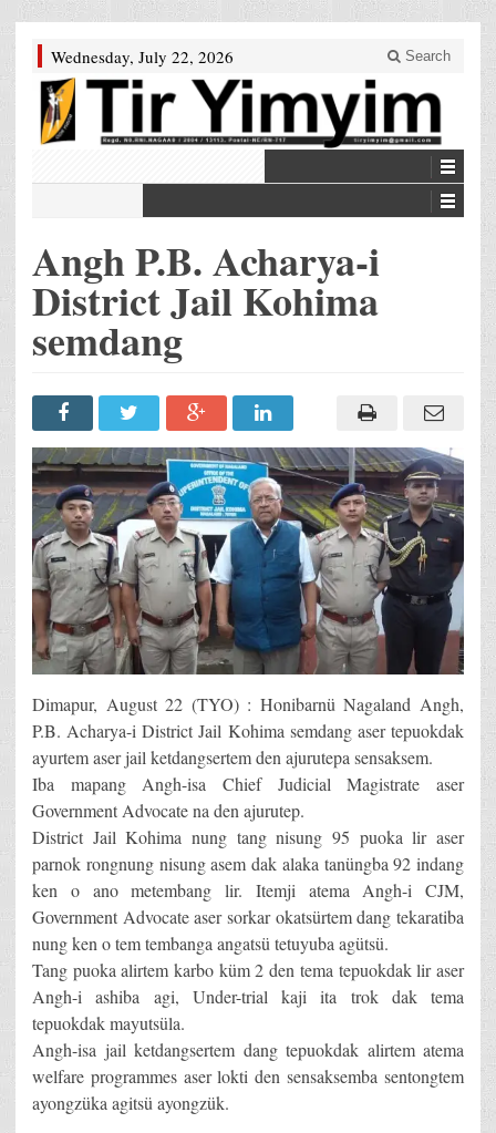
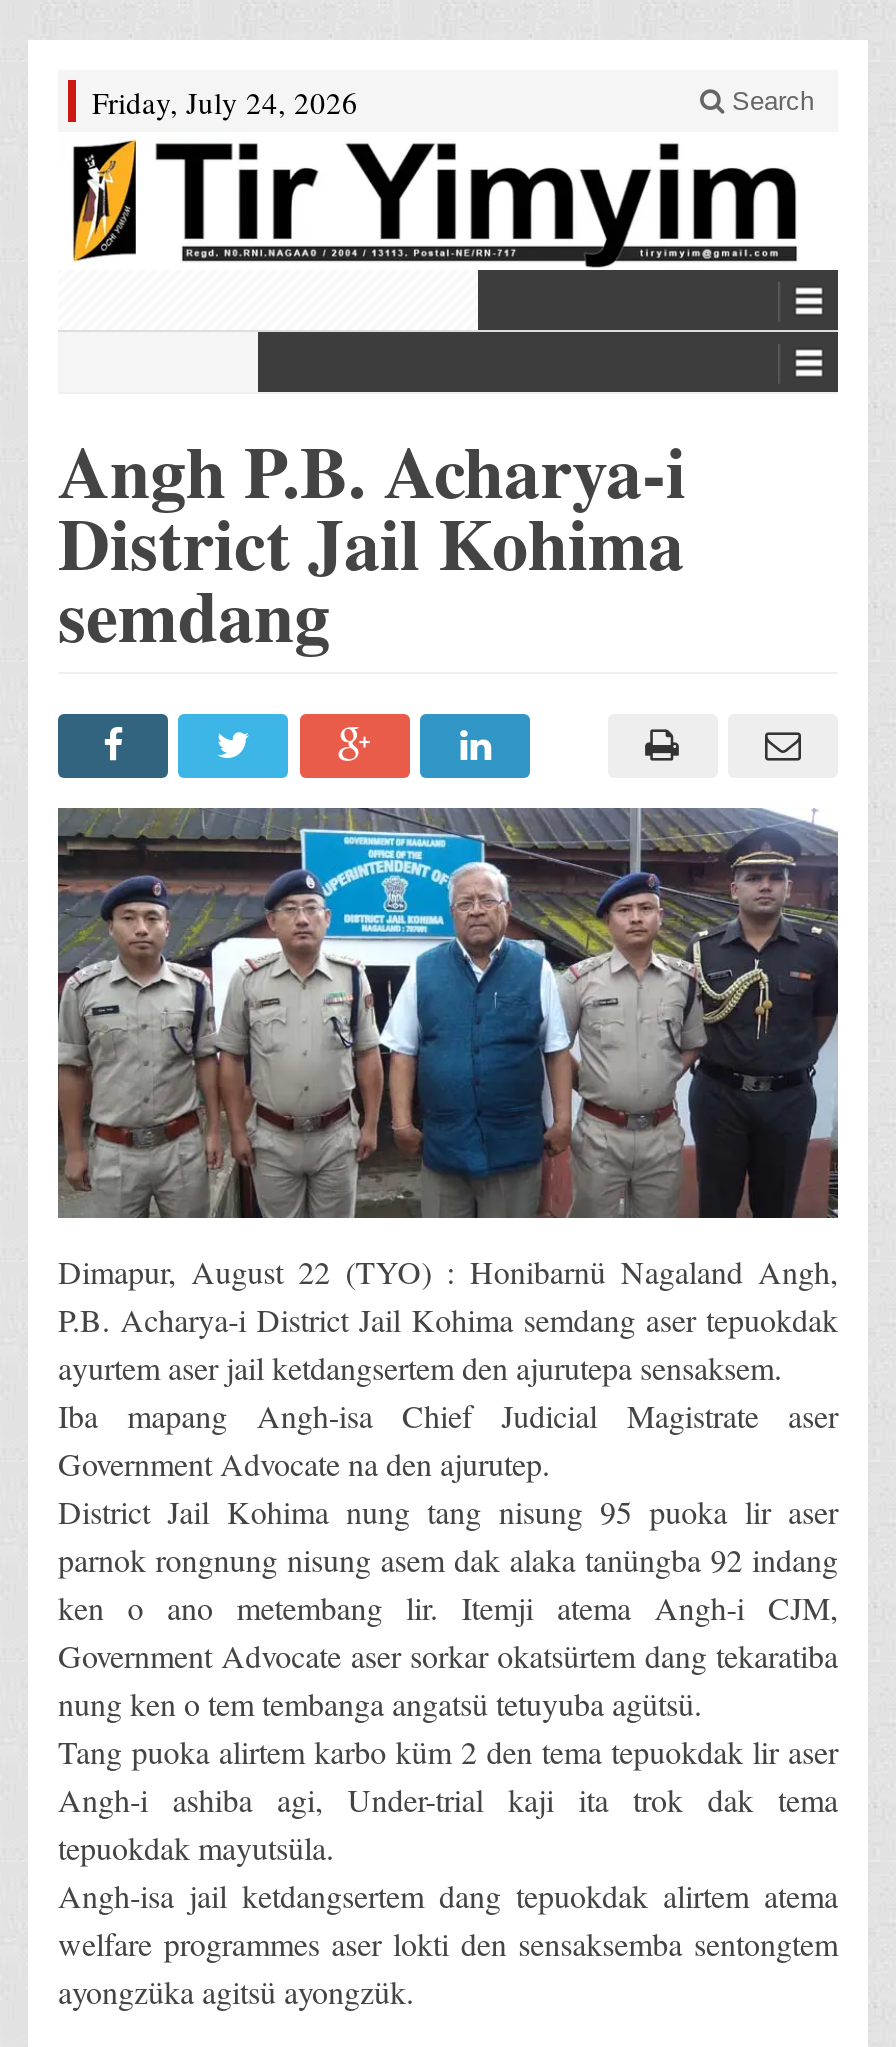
- Wednesday, July 22, 2026
+ Friday, July 24, 2026
